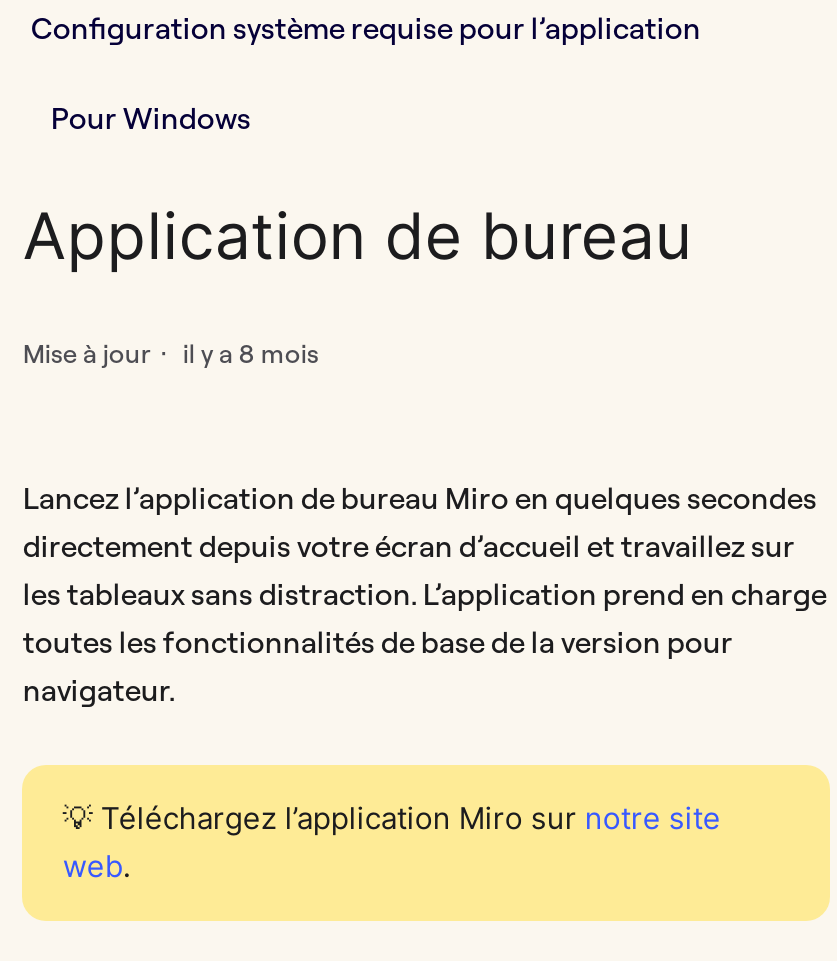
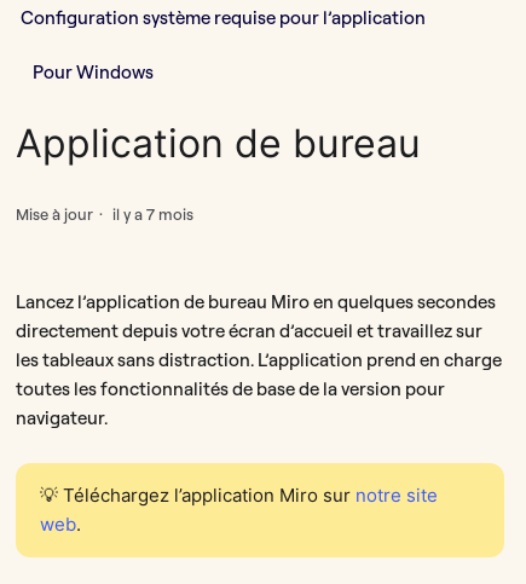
- Mise à jour il y a 8 mois
+ Mise à jour il y a 7 mois
